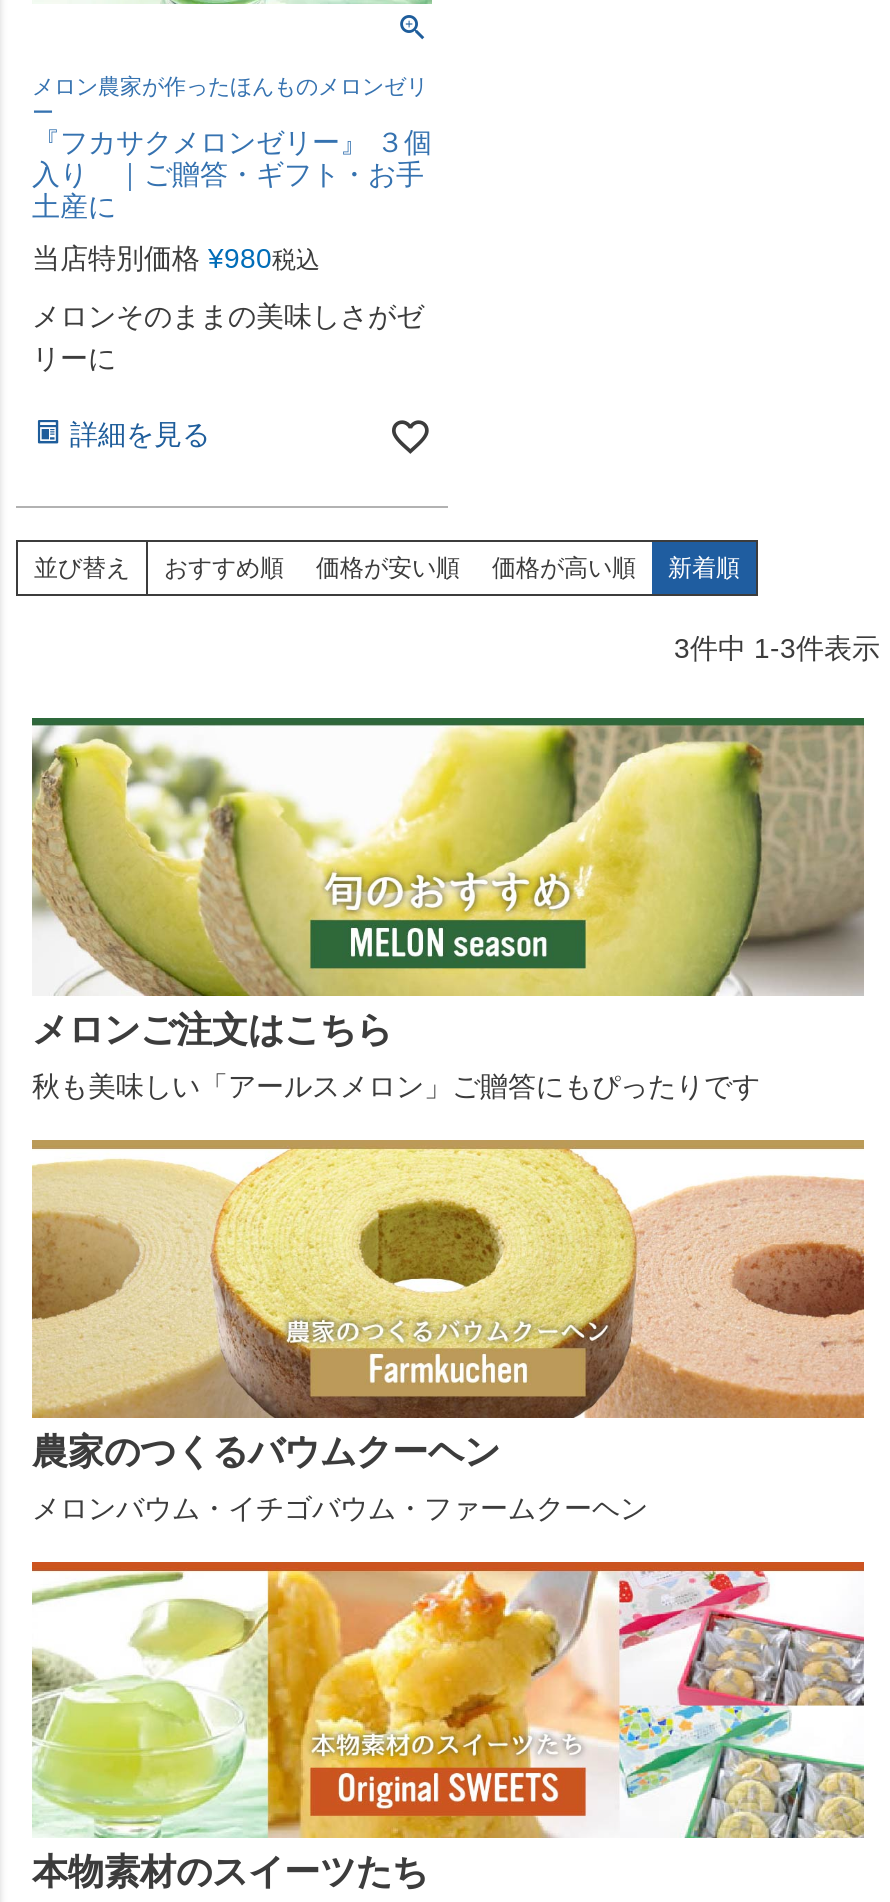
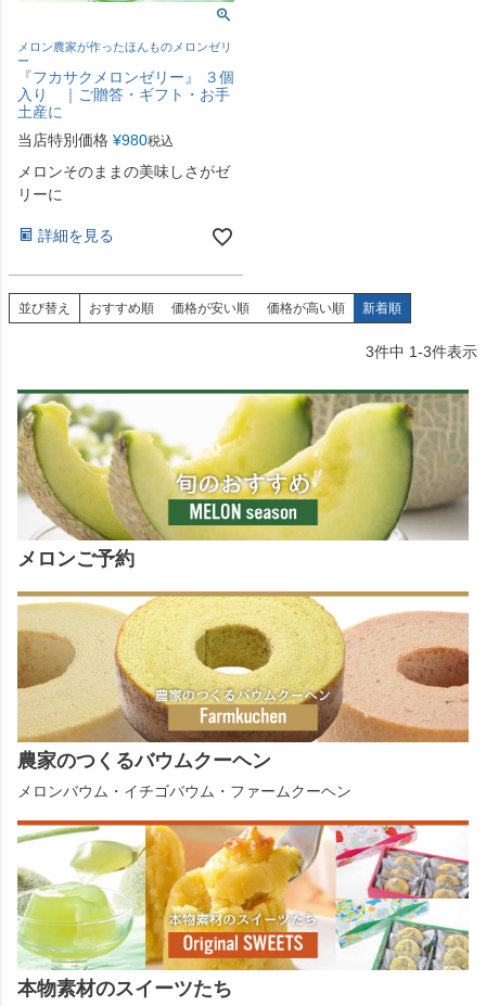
- メロンご注文はこちら
- 秋も美味しい「アールスメロン」ご贈答にもぴったりです
+ メロンご予約
